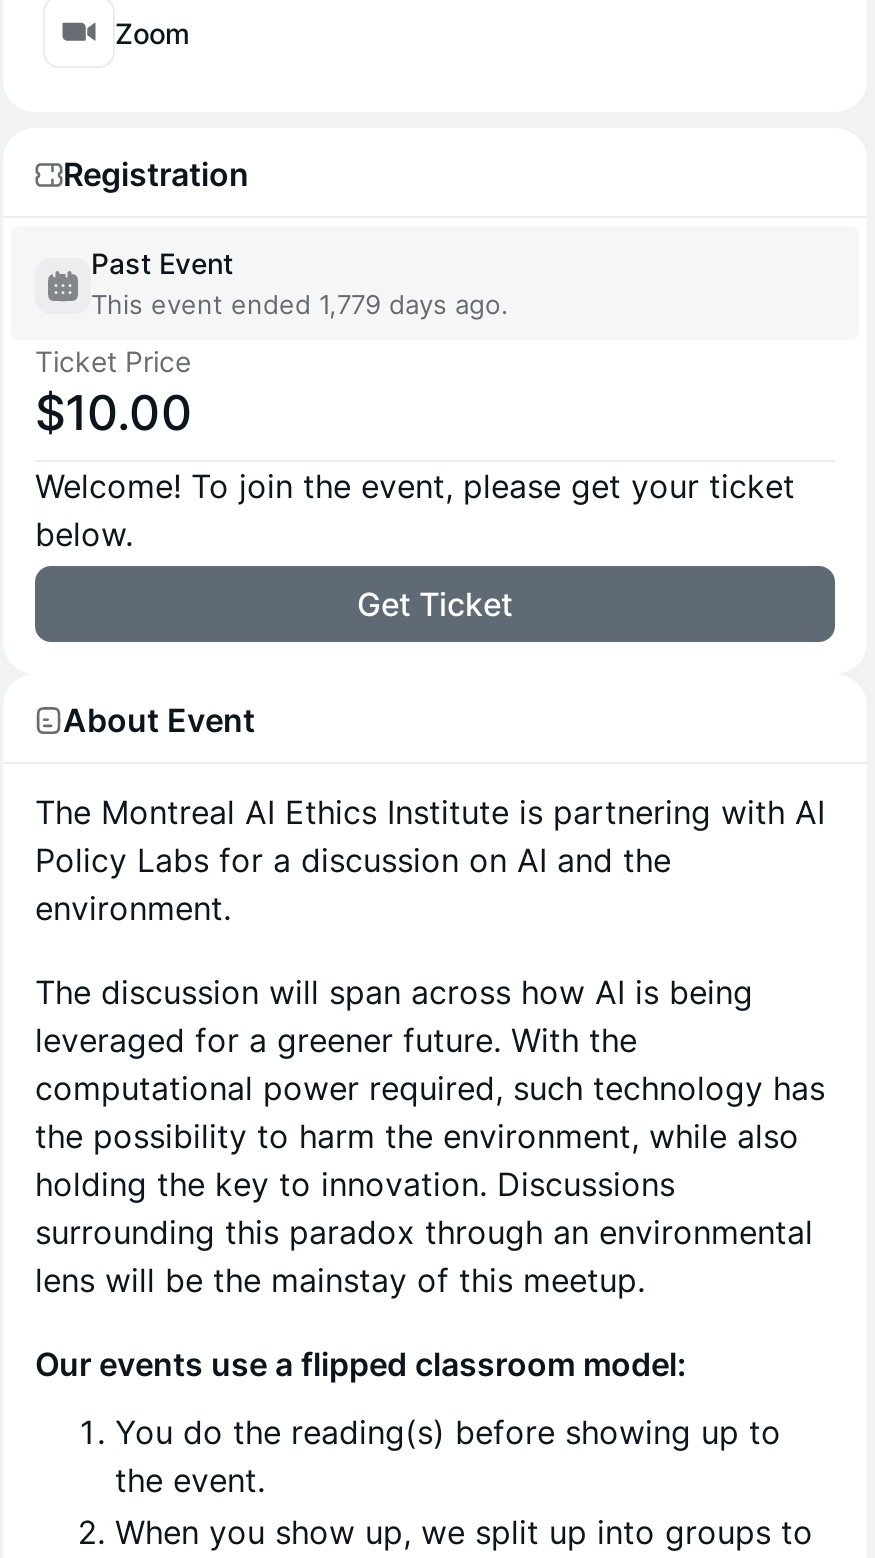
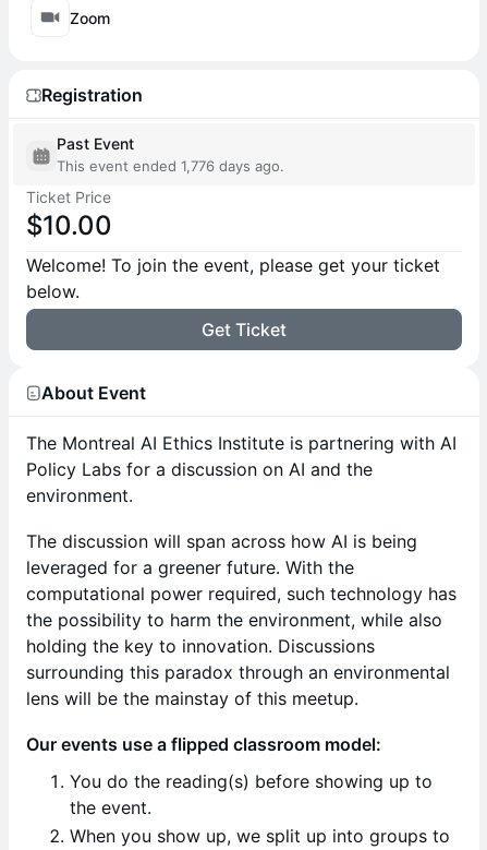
- This event ended 1,779 days ago.
+ This event ended 1,776 days ago.
